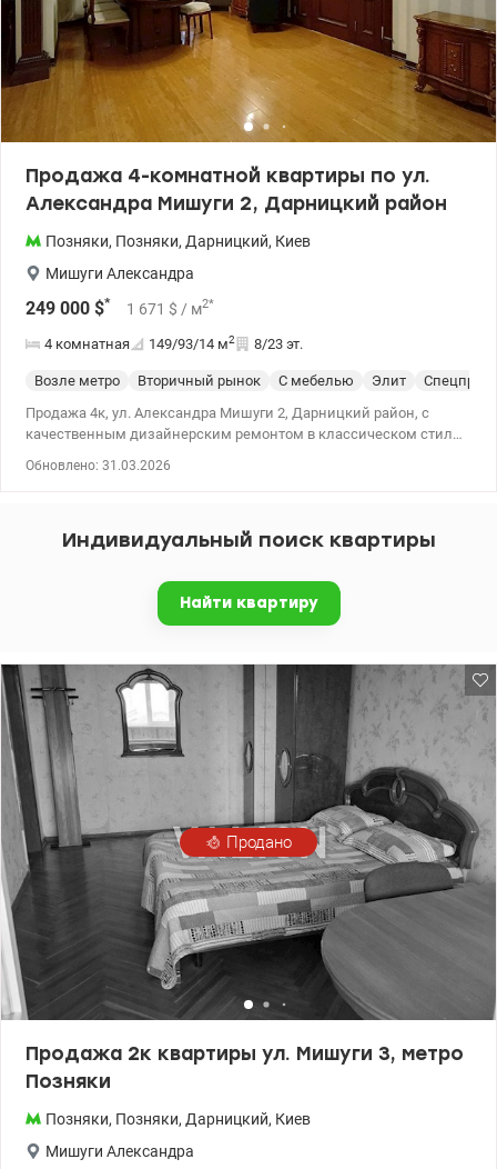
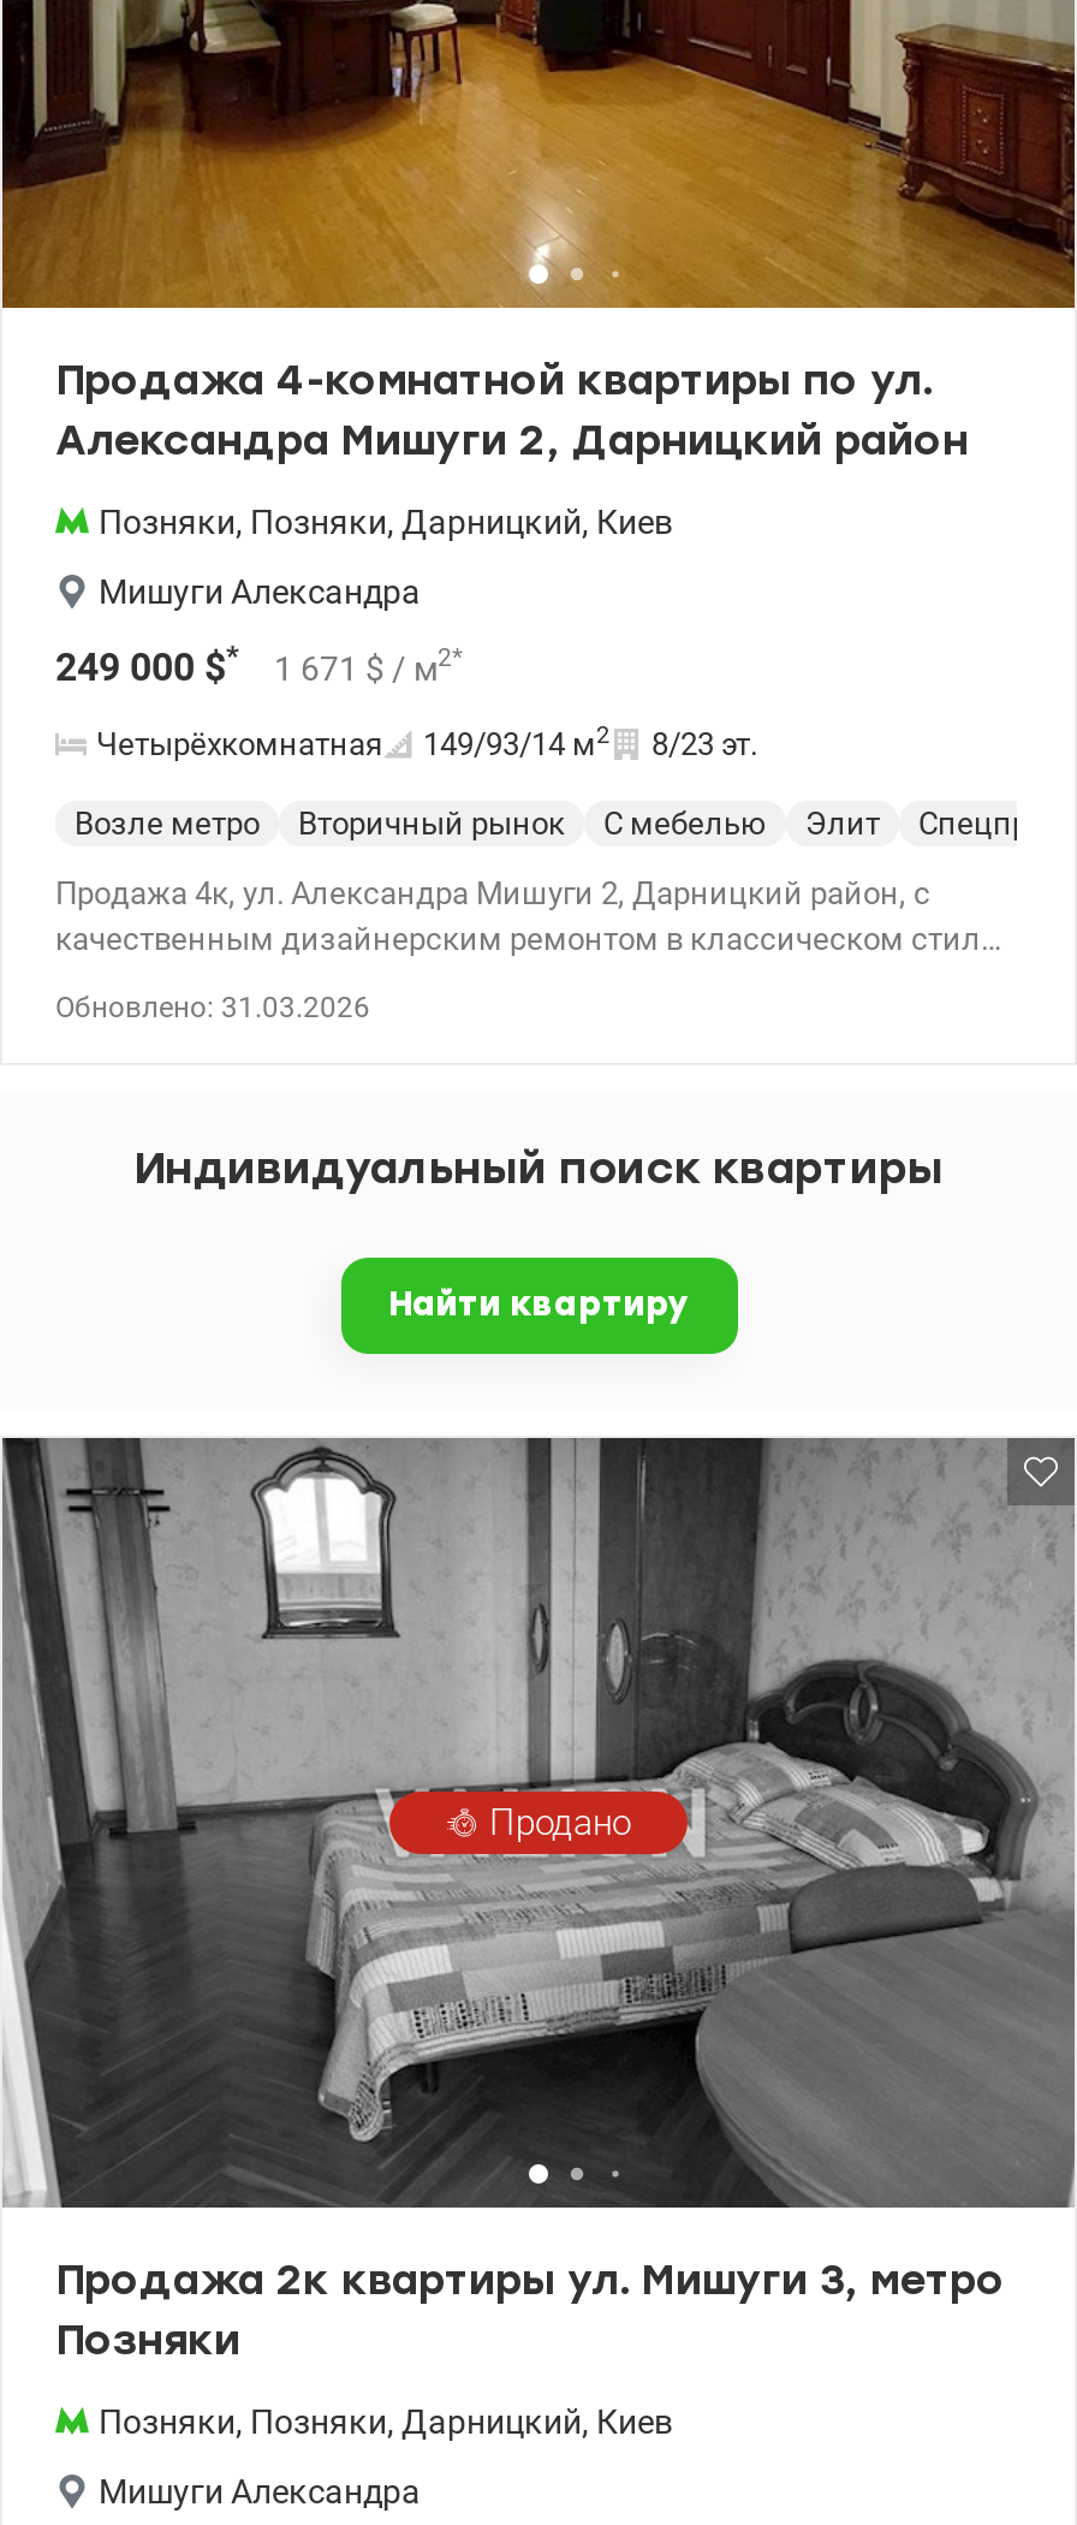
- 4 комнатная
+ Четырёхкомнатная
